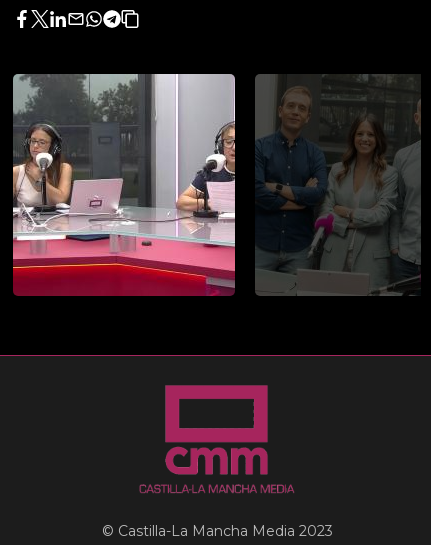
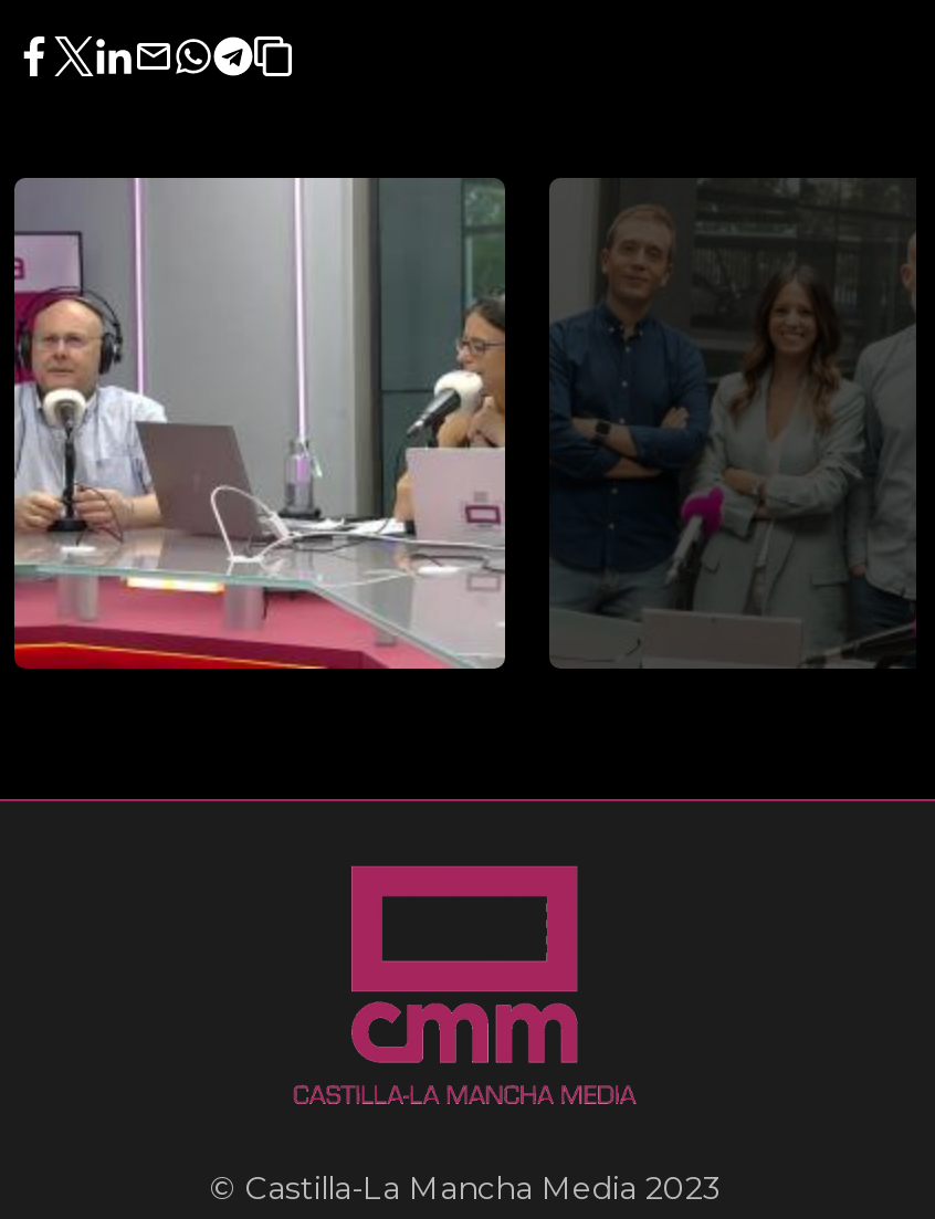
- [image]
+ [image]
